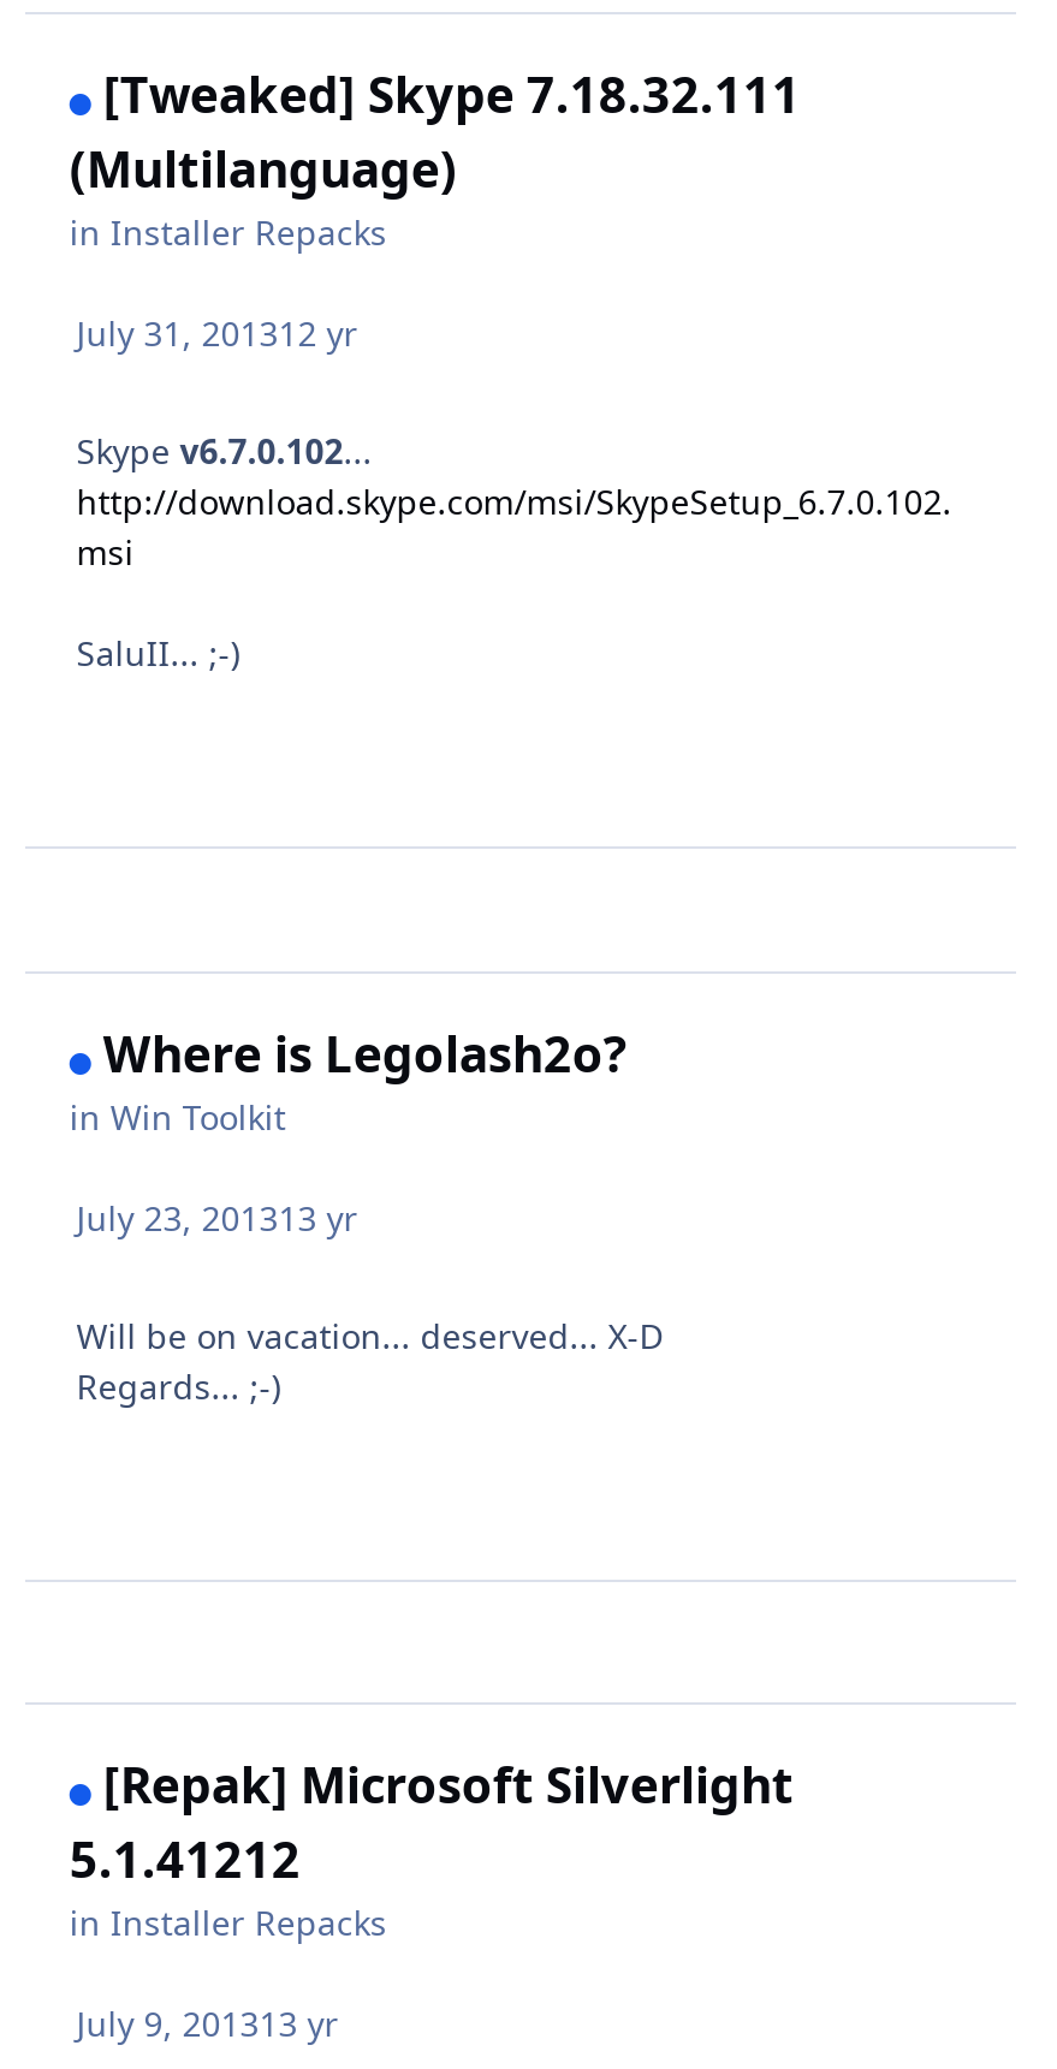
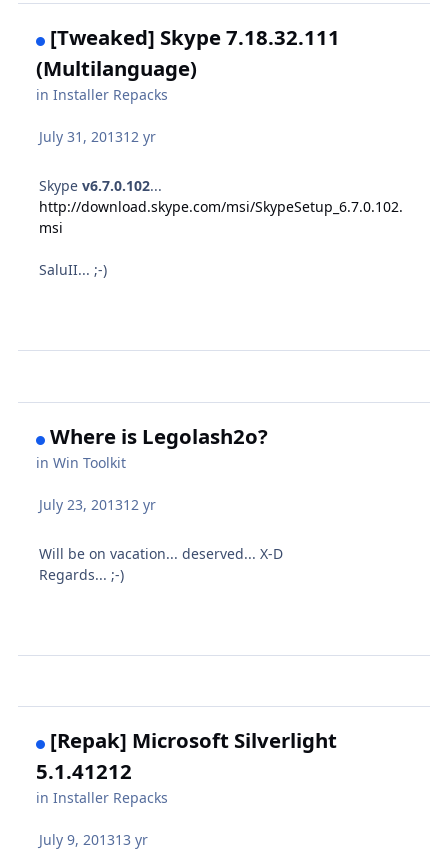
- July 23, 201313 yr
+ July 23, 201312 yr
